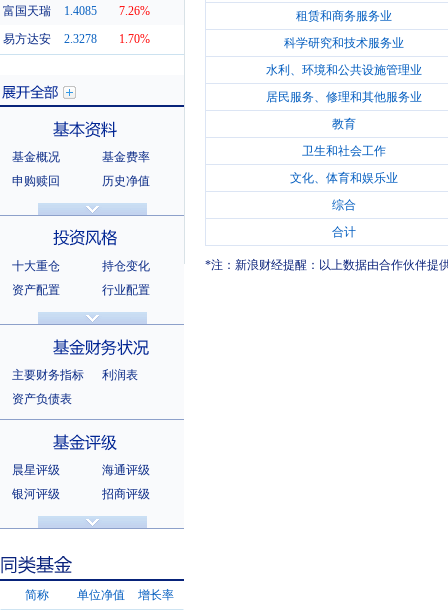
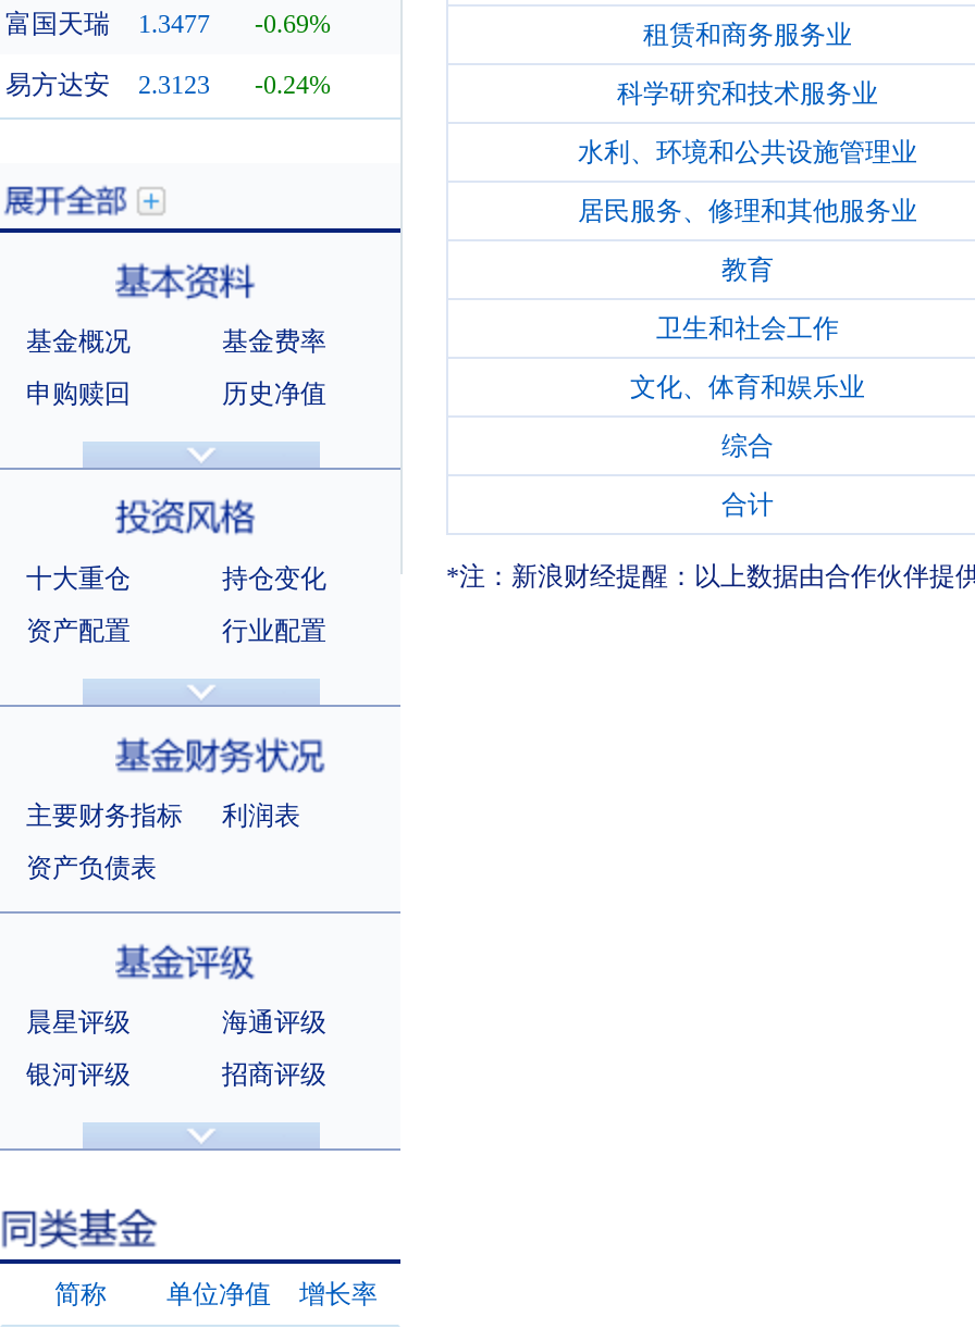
- 1.4085
+ 1.3477

- 7.26%
+ -0.69%

- 2.3278
+ 2.3123

- 1.70%
+ -0.24%
